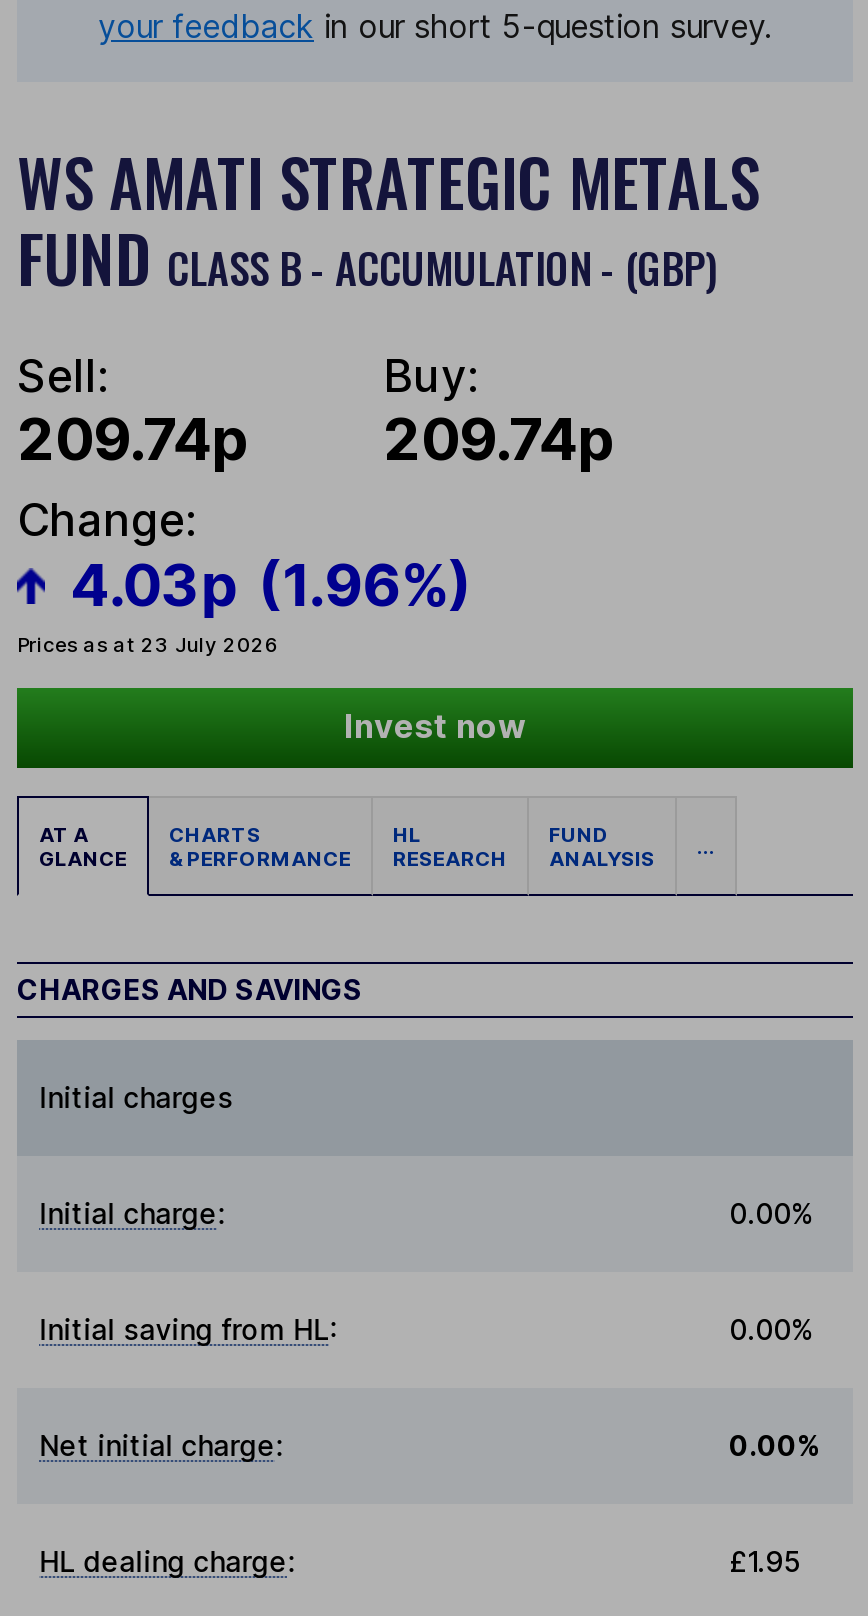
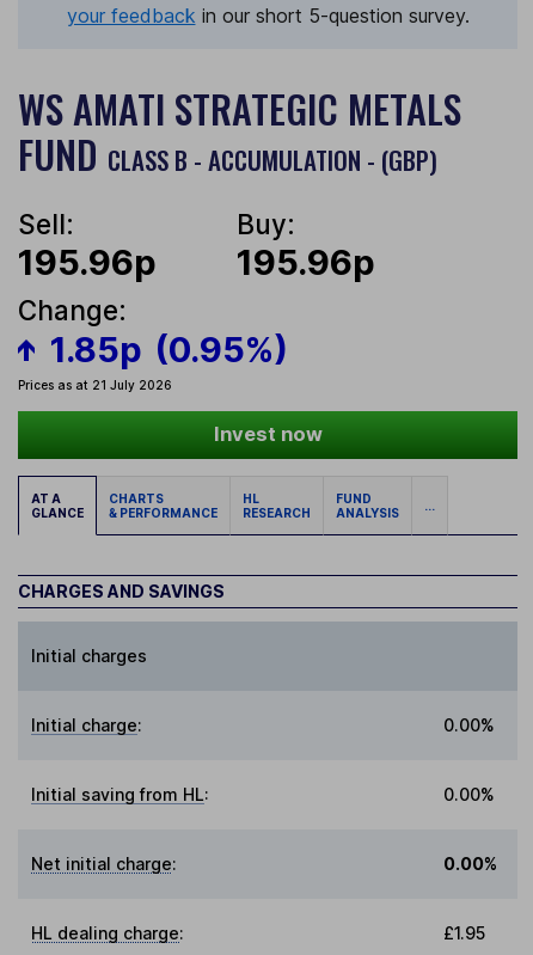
- 209.74p
+ 195.96p

- 209.74p
+ 195.96p

- 4.03p (1.96%)
- Prices as at 23 July 2026
+ 1.85p (0.95%)
+ Prices as at 21 July 2026
